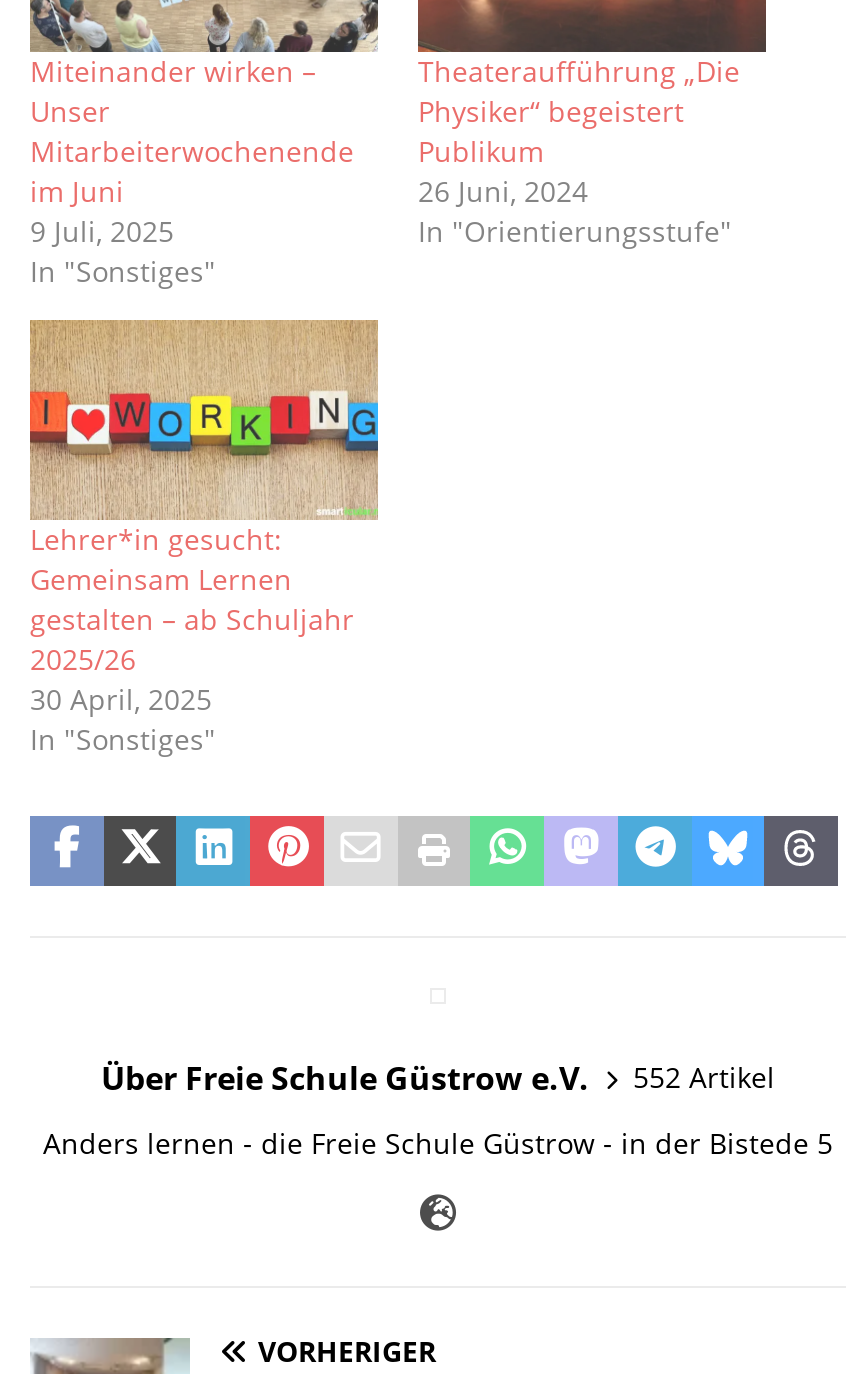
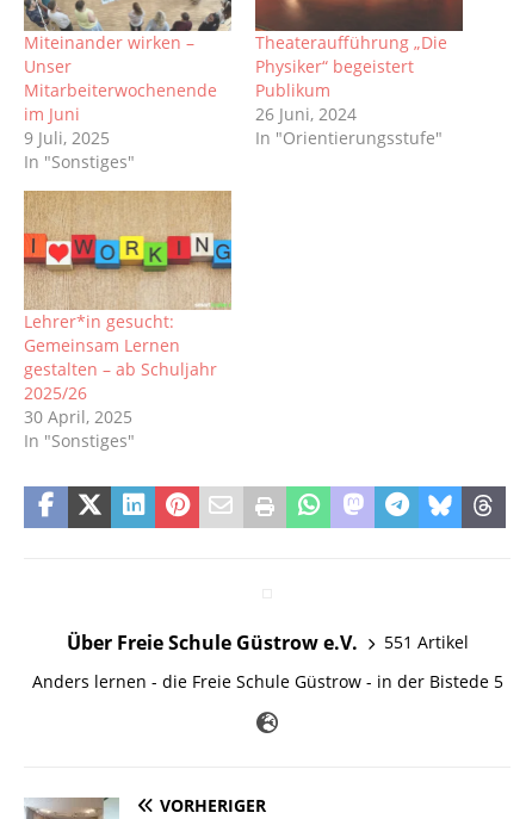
- Über Freie Schule Güstrow e.V. 552 Artikel
+ Über Freie Schule Güstrow e.V. 551 Artikel
